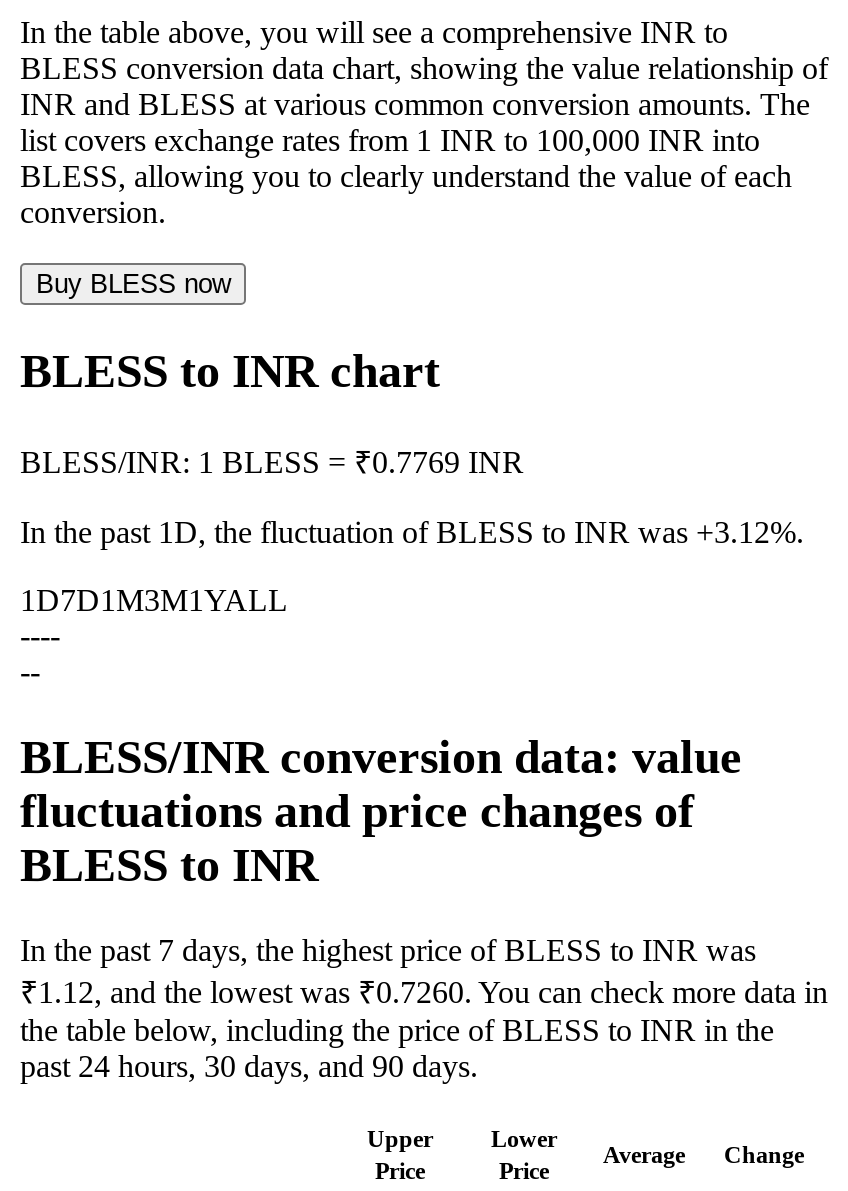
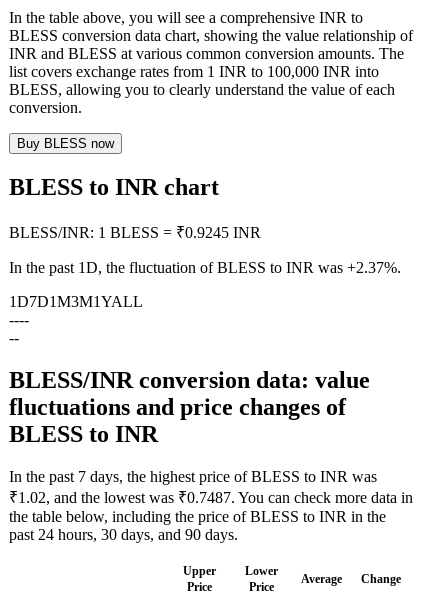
- BLESS/INR: 1 BLESS = ₹0.7769 INR
+ BLESS/INR: 1 BLESS = ₹0.9245 INR

- In the past 1D, the fluctuation of BLESS to INR was +3.12%.
+ In the past 1D, the fluctuation of BLESS to INR was +2.37%.

- ₹1.12, and the lowest was ₹0.7260. You can check more data in
+ ₹1.02, and the lowest was ₹0.7487. You can check more data in
